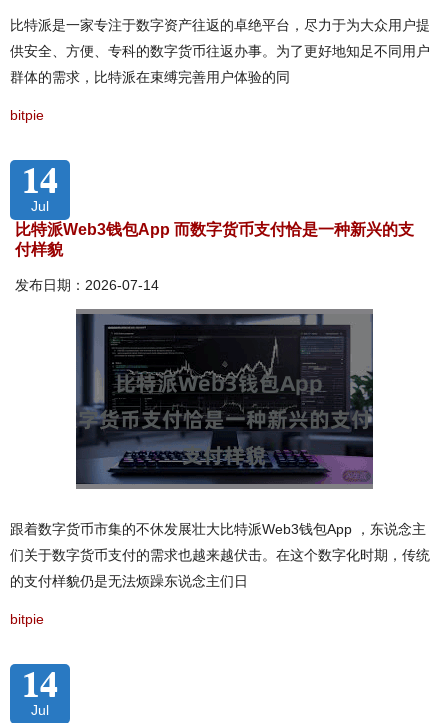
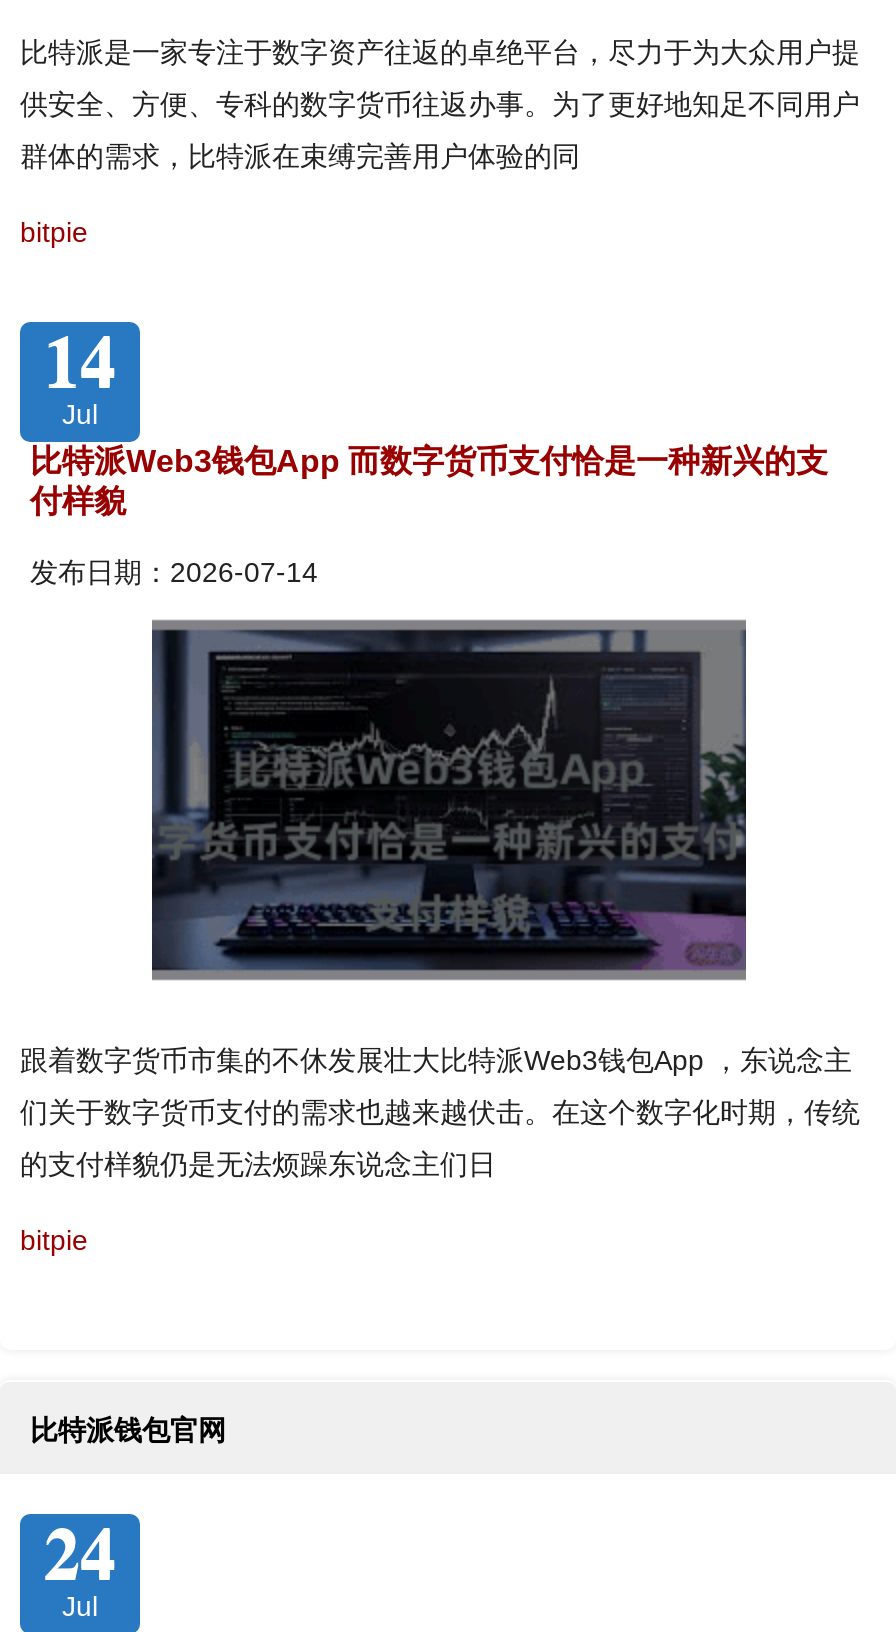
- 14
+ 比特派钱包官网
+ 24
